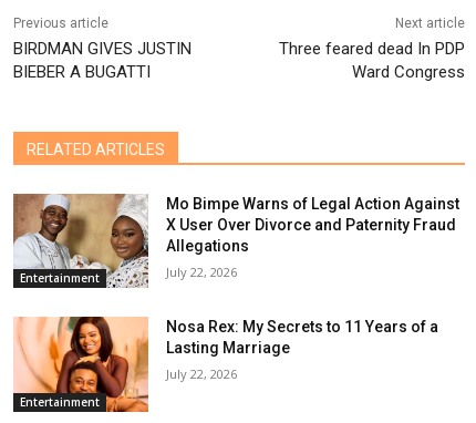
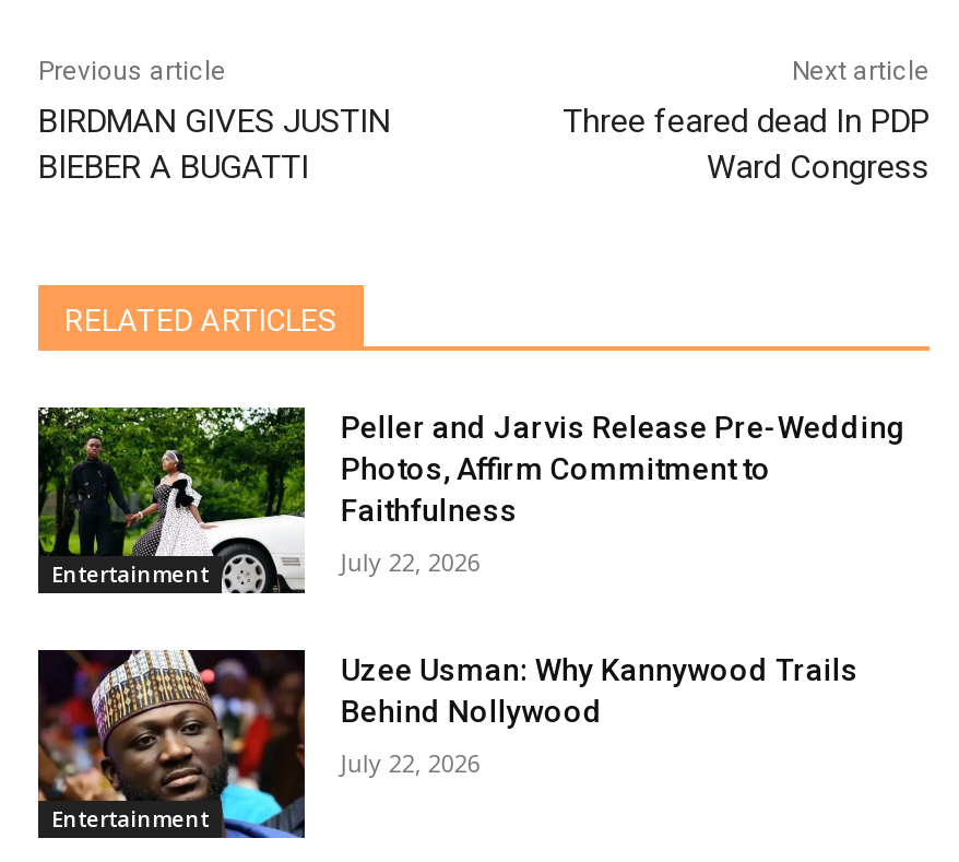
- [image]
- Mo Bimpe Warns of Legal Action Against
- X User Over Divorce and Paternity Fraud
- Allegations
+ [image]
+ Peller and Jarvis Release Pre-Wedding
+ Photos, Affirm Commitment to
+ Faithfulness

- [image]
- Nosa Rex: My Secrets to 11 Years of a
- Lasting Marriage
+ [image]
+ Uzee Usman: Why Kannywood Trails
+ Behind Nollywood
